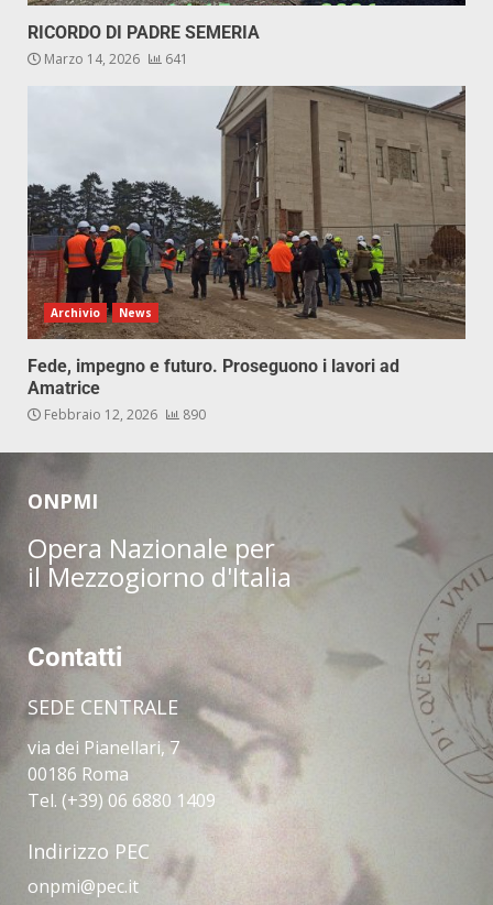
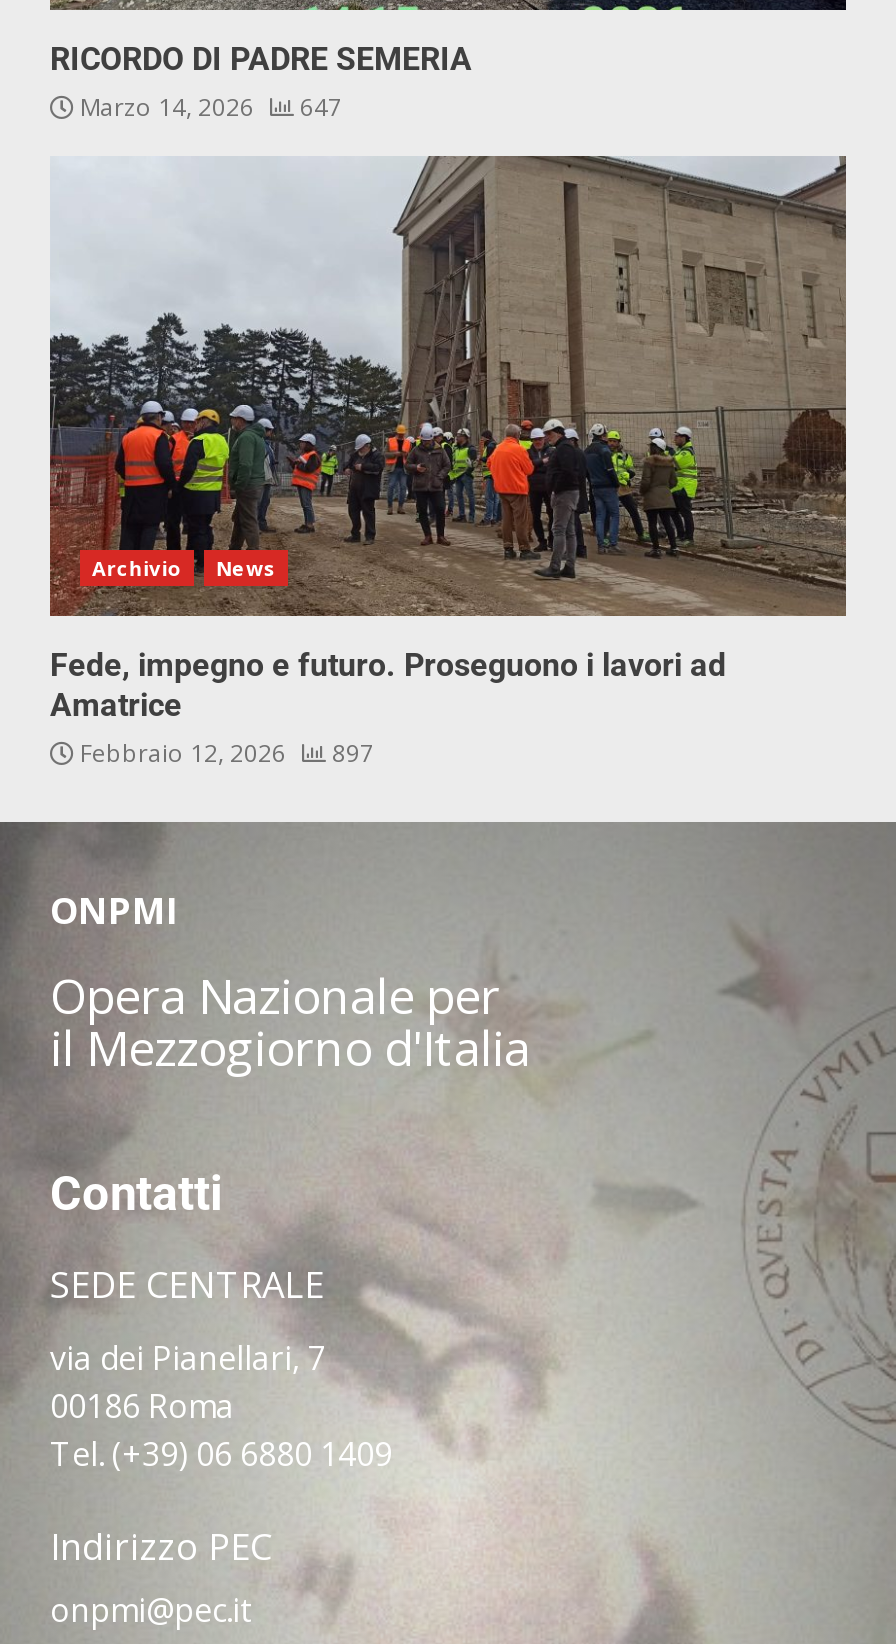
- Marzo 14, 2026 641
+ Marzo 14, 2026 647

- Febbraio 12, 2026 890
+ Febbraio 12, 2026 897
